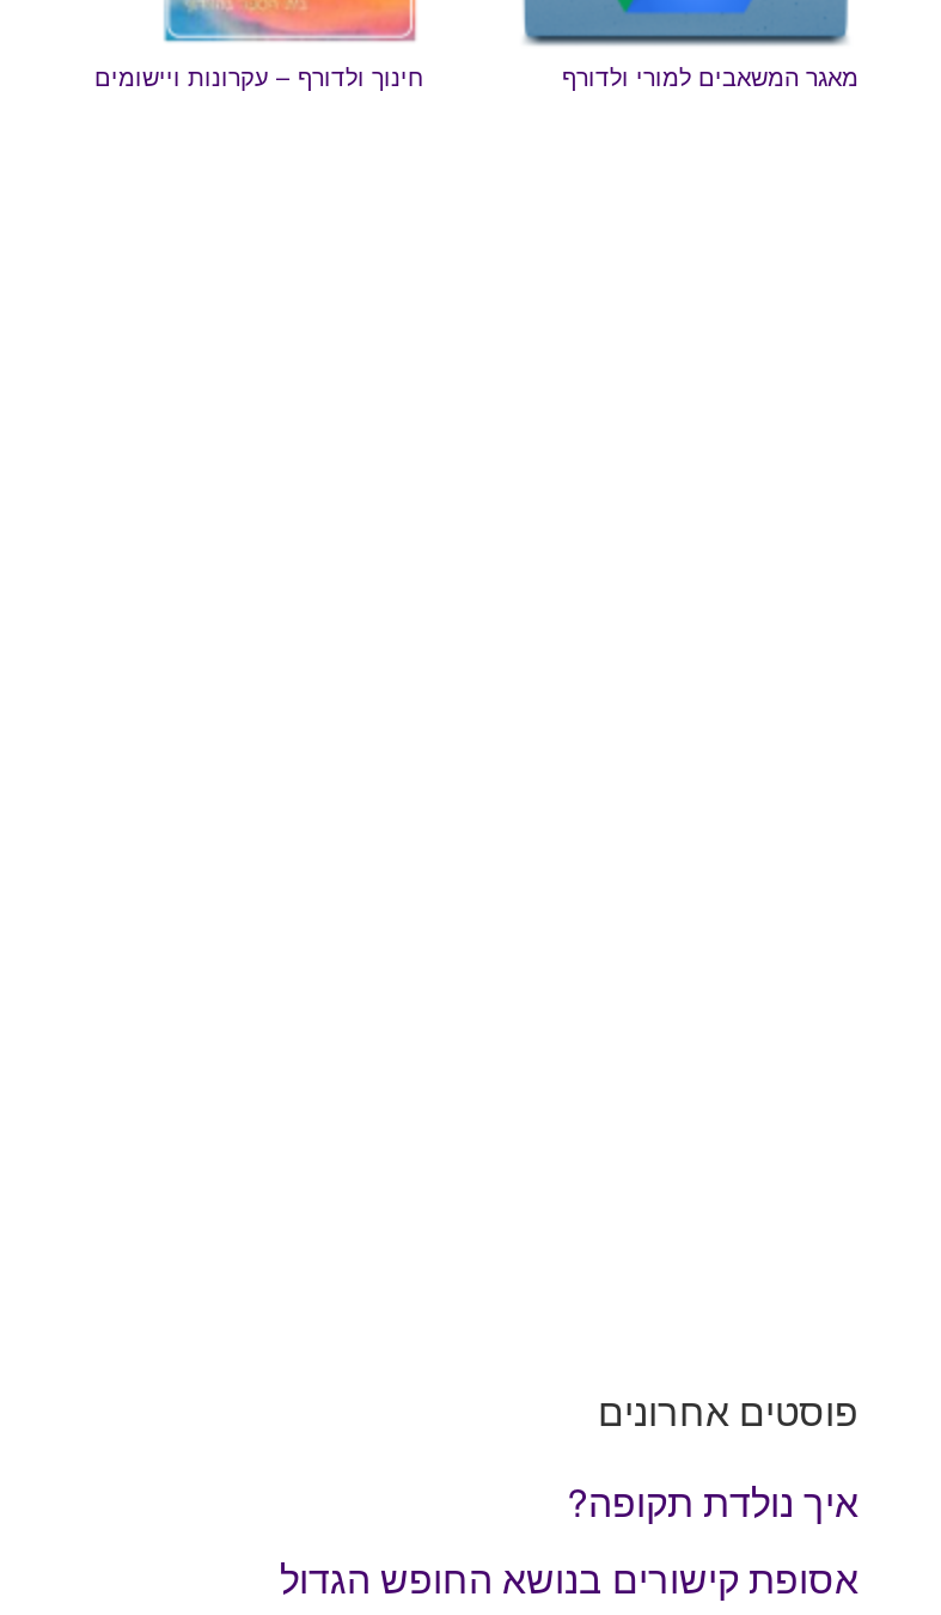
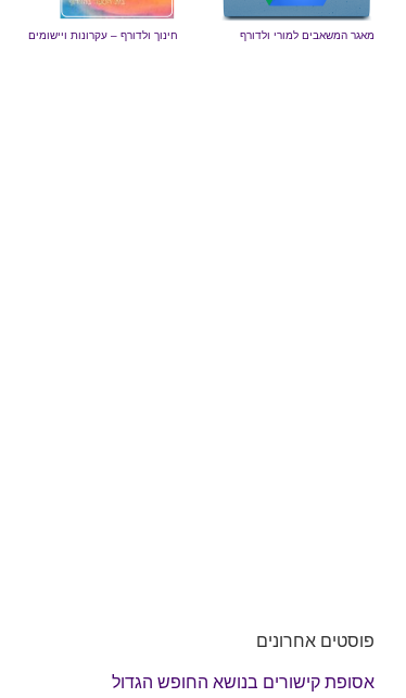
- איך נולדת תקופה?
